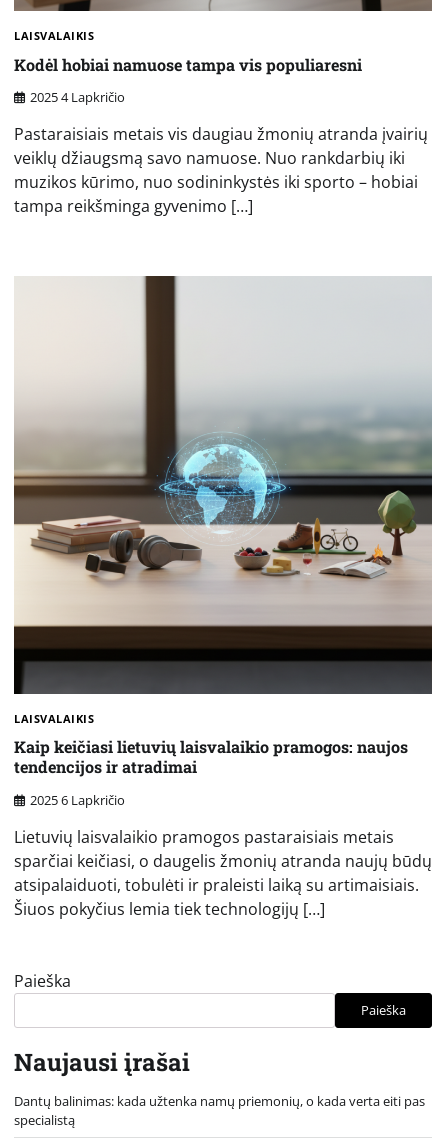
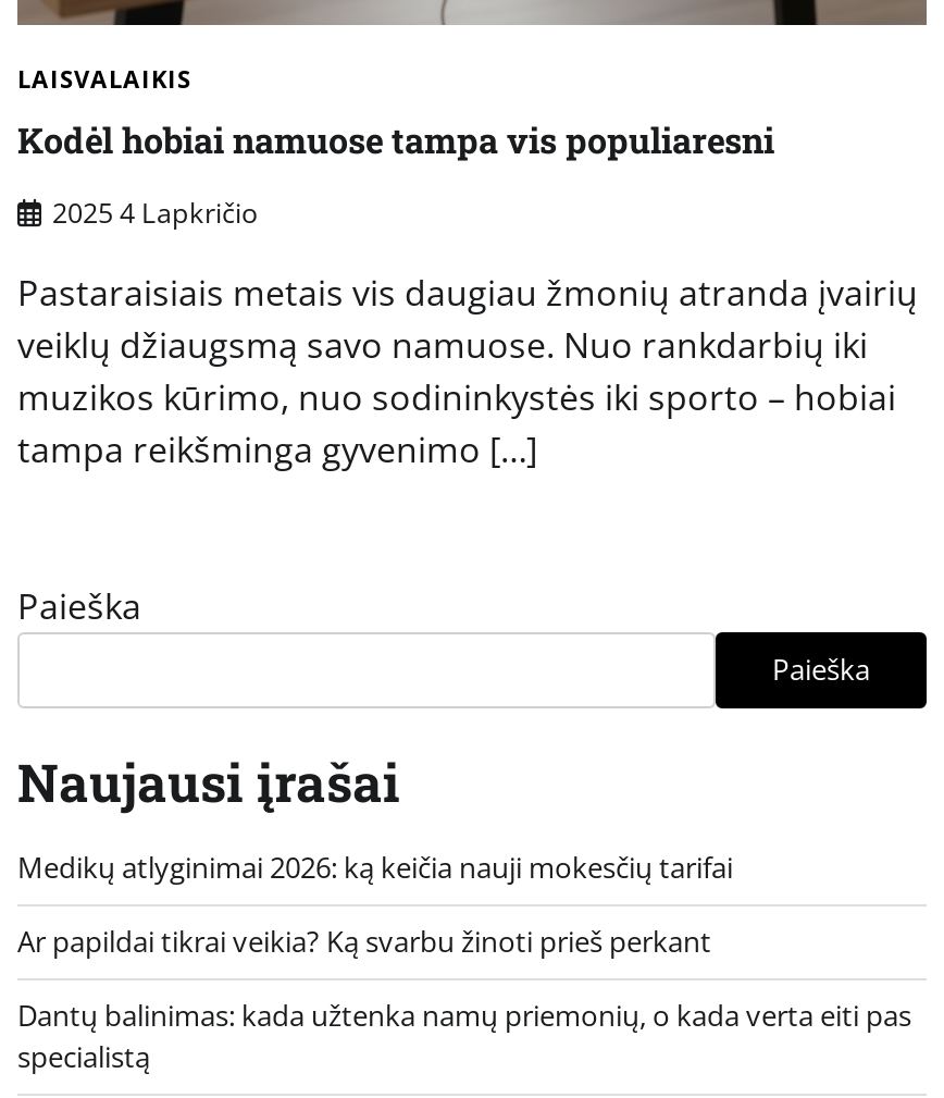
- [image]
- LAISVALAIKIS
- Kaip keičiasi lietuvių laisvalaikio pramogos: naujos
- tendencijos ir atradimai
- 2025 6 Lapkričio
- Lietuvių laisvalaikio pramogos pastaraisiais metais
- sparčiai keičiasi, o daugelis žmonių atranda naujų būdų
- atsipalaiduoti, tobulėti ir praleisti laiką su artimaisiais.
- Šiuos pokyčius lemia tiek technologijų […]

moved up: Paieška | Paieška | Naujausi įrašai

+ Medikų atlyginimai 2026: ką keičia nauji mokesčių tarifai
+ Ar papildai tikrai veikia? Ką svarbu žinoti prieš perkant
